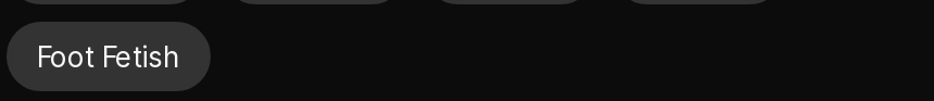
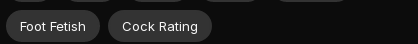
+ Cock Rating
